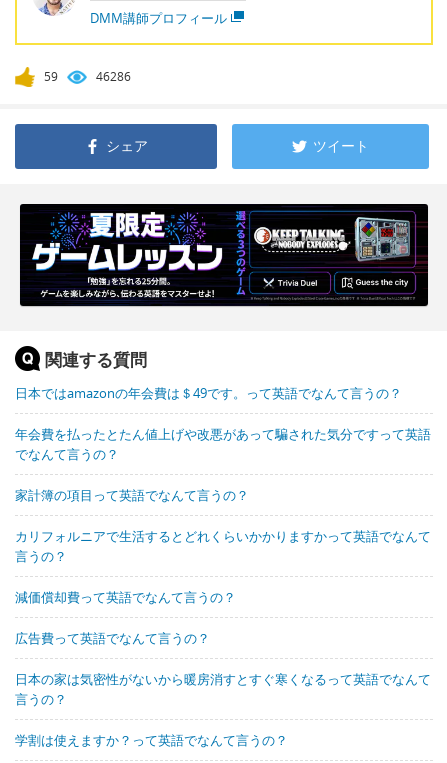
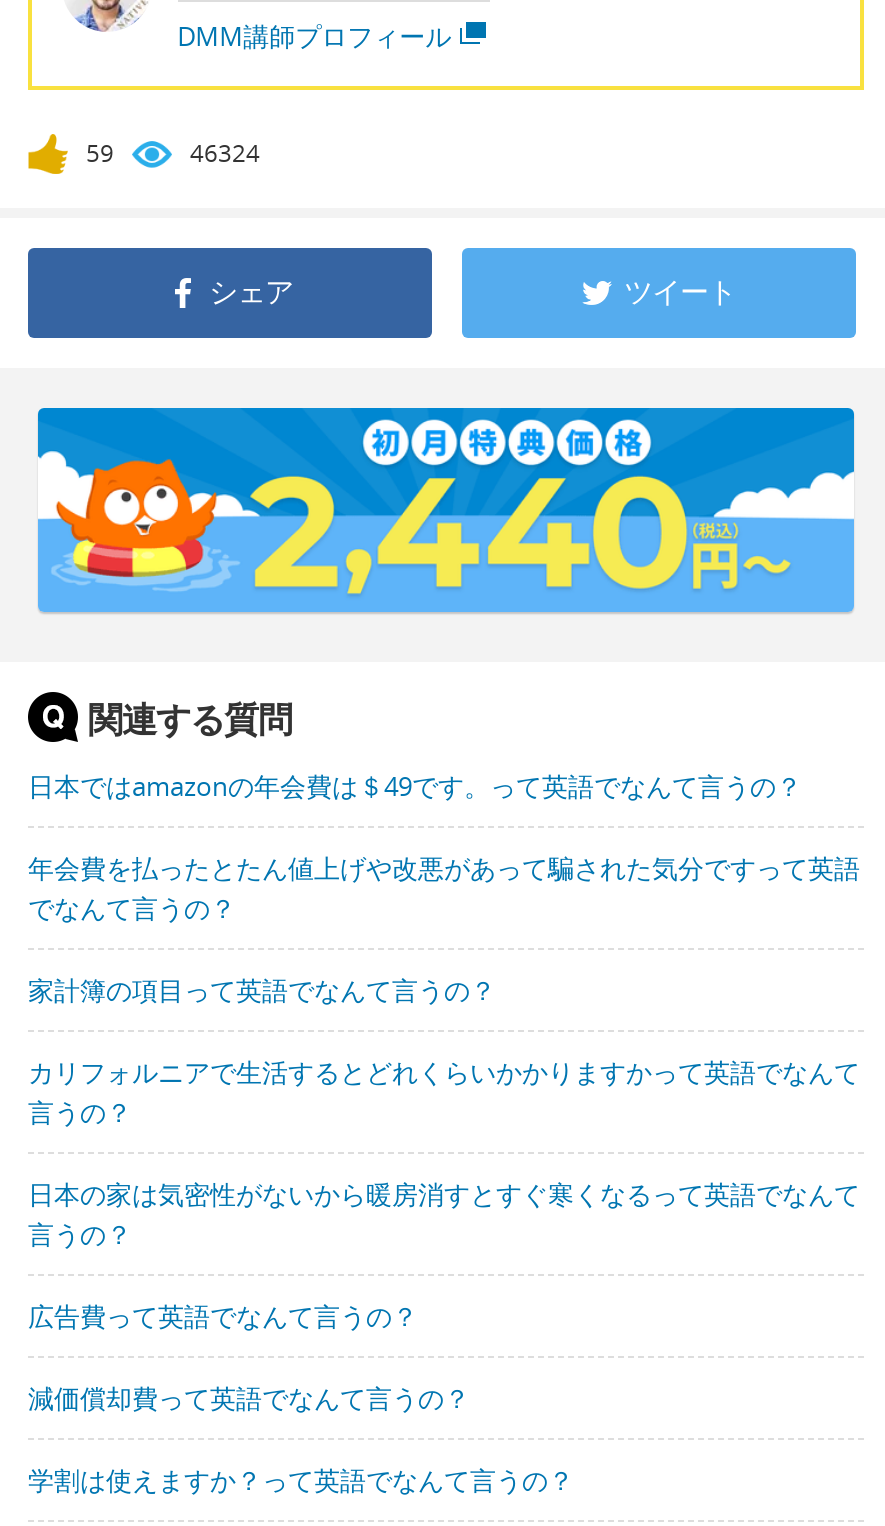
- 46286
+ 46324

- [image]
+ [image]

moved down: 減価償却費って英語でなんて言うの？ | 広告費って英語でなんて言うの？

moved up: 日本の家は気密性がないから暖房消すとすぐ寒くなるって英語でなんて | 言うの？
